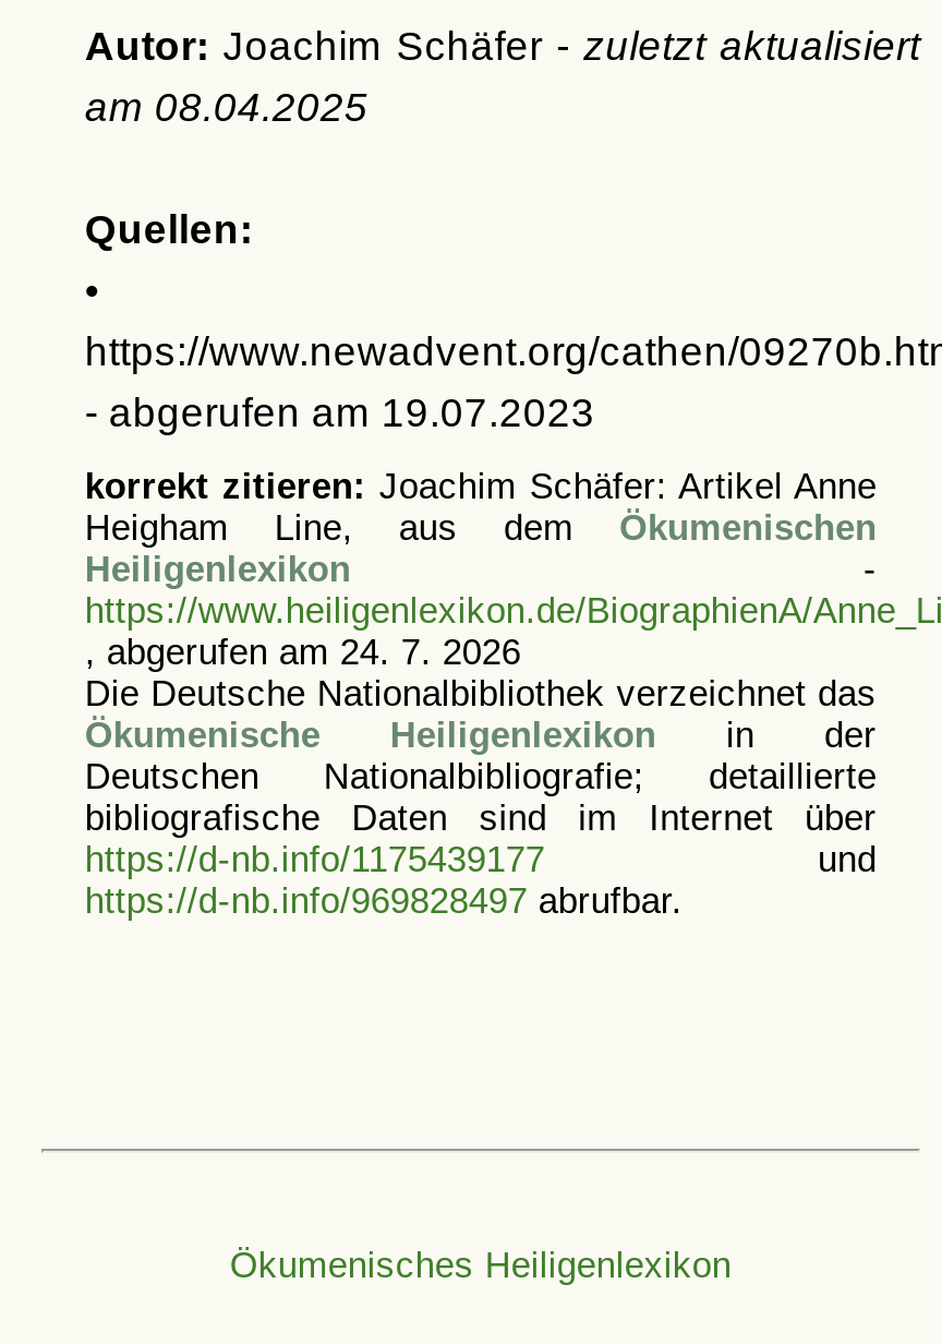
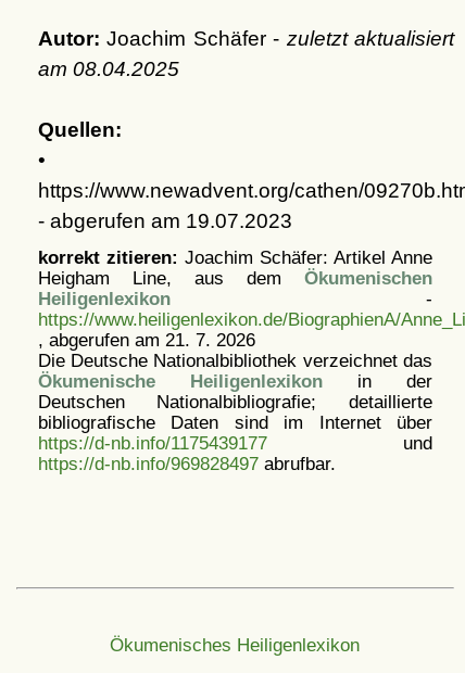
- , abgerufen am 24. 7. 2026
+ , abgerufen am 21. 7. 2026
